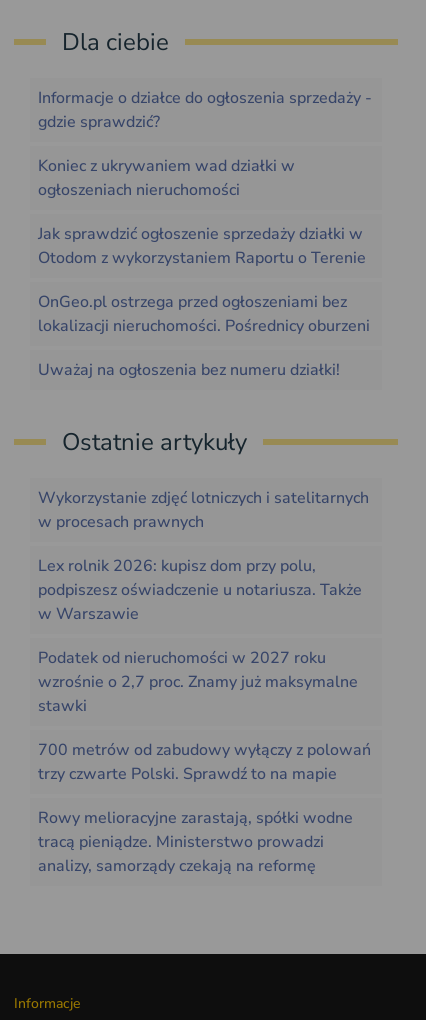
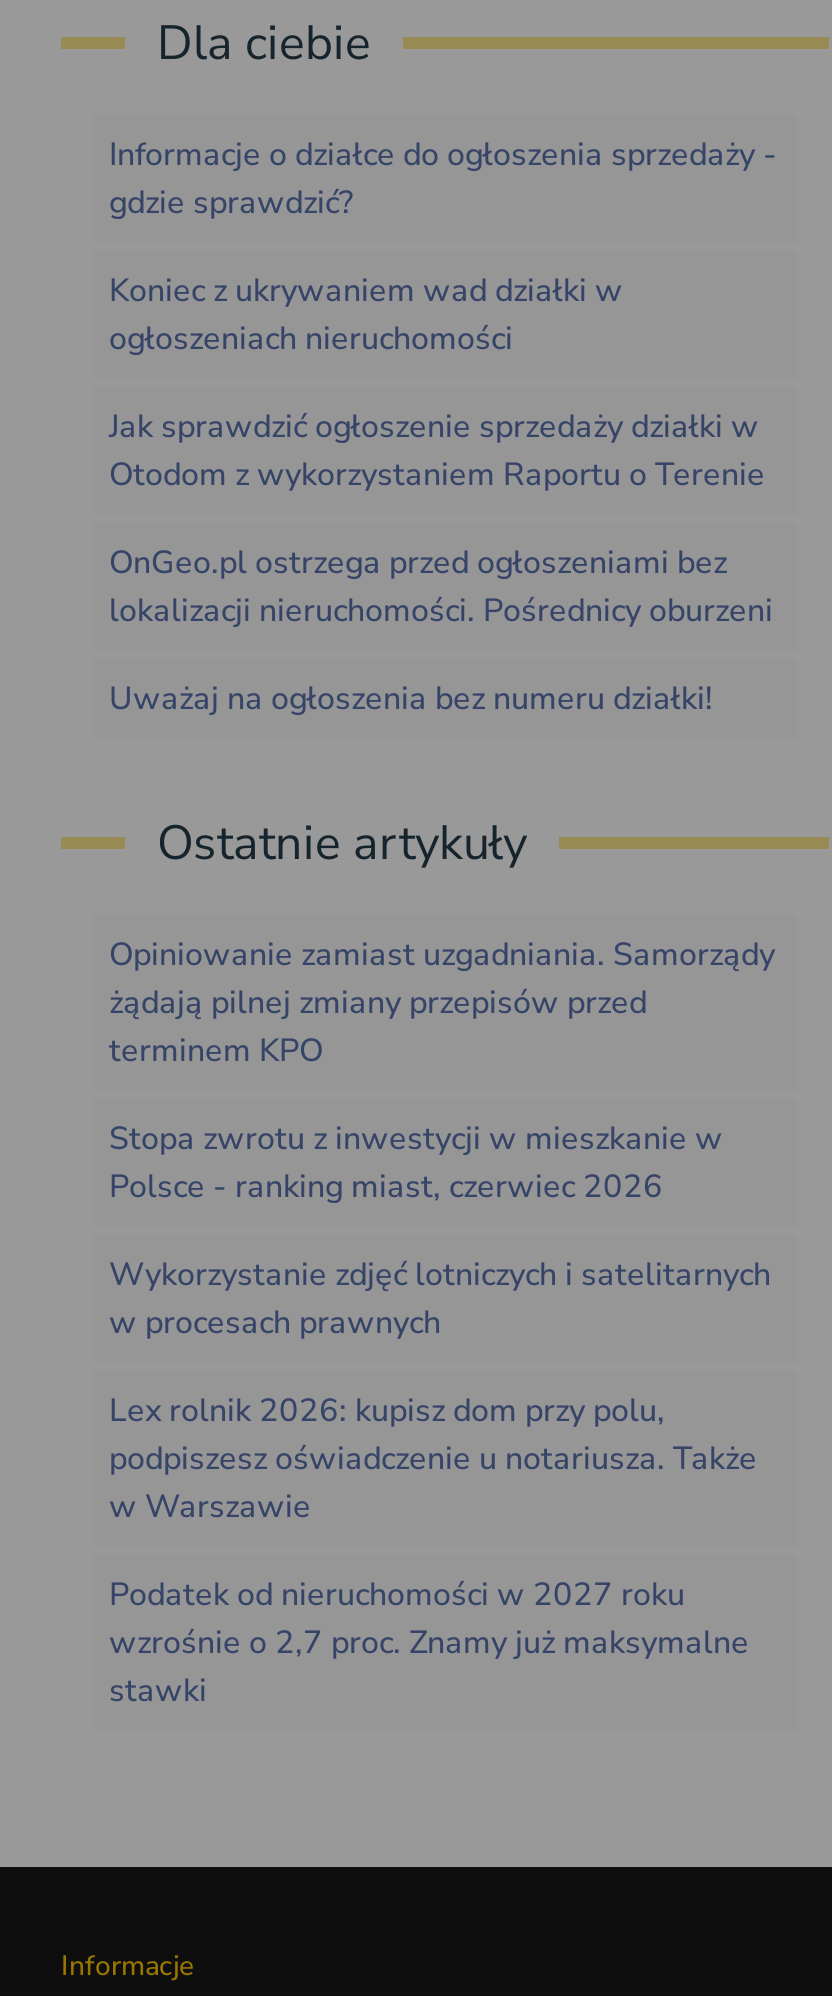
+ Opiniowanie zamiast uzgadniania. Samorządy
+ żądają pilnej zmiany przepisów przed
+ terminem KPO
+ Stopa zwrotu z inwestycji w mieszkanie w
+ Polsce - ranking miast, czerwiec 2026

moved down: Wykorzystanie zdjęć lotniczych i satelitarnych | w procesach prawnych | Lex rolnik 2026: kupisz dom przy polu, | podpiszesz oświadczenie u notariusza. Także | w Warszawie | Podatek od nieruchomości w 2027 roku | wzrośnie o 2,7 proc. Znamy już maksymalne | stawki

- 700 metrów od zabudowy wyłączy z polowań
- trzy czwarte Polski. Sprawdź to na mapie
- Rowy melioracyjne zarastają, spółki wodne
- tracą pieniądze. Ministerstwo prowadzi
- analizy, samorządy czekają na reformę
